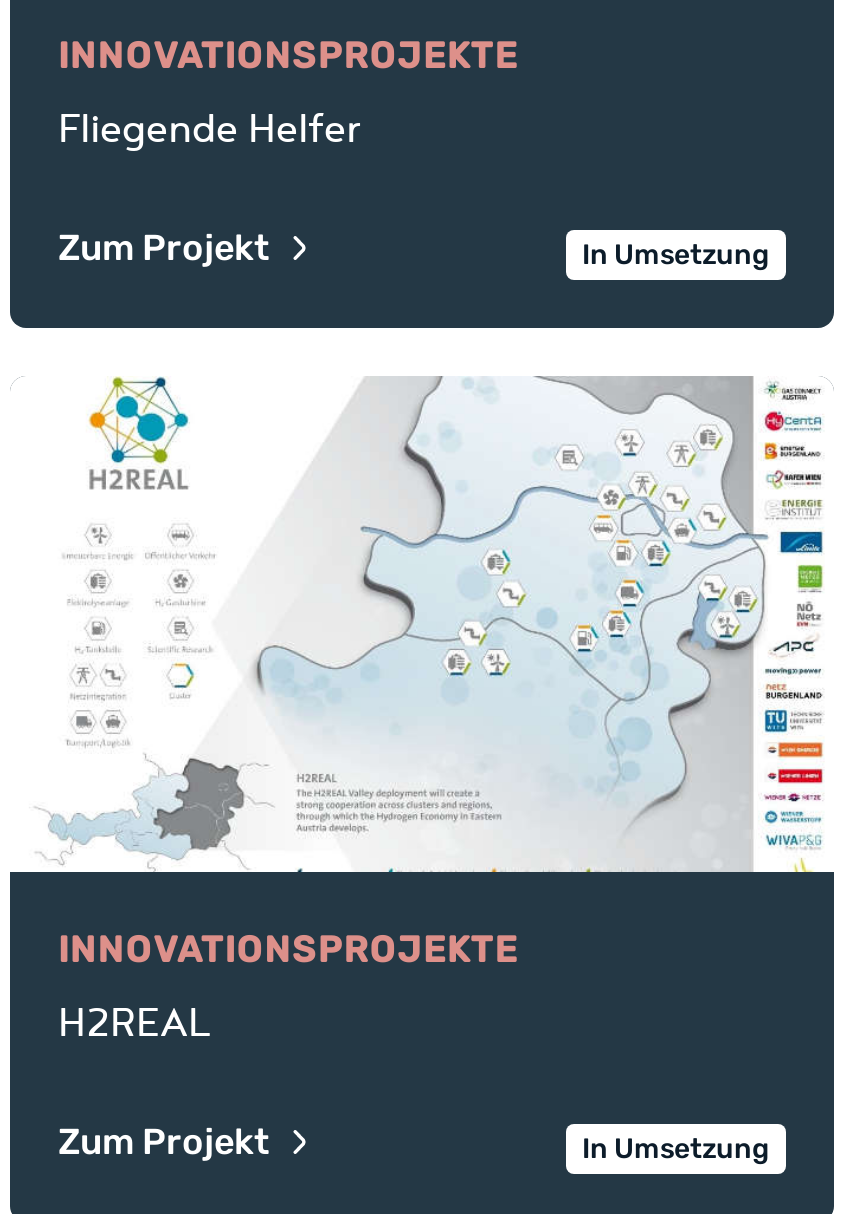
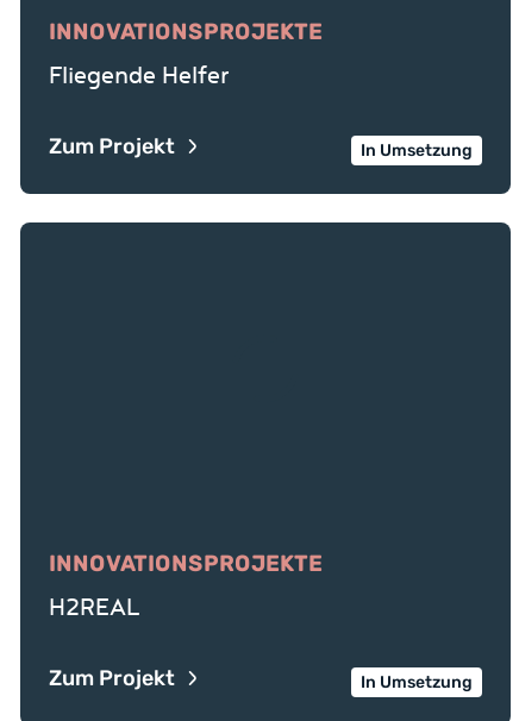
- [image]
